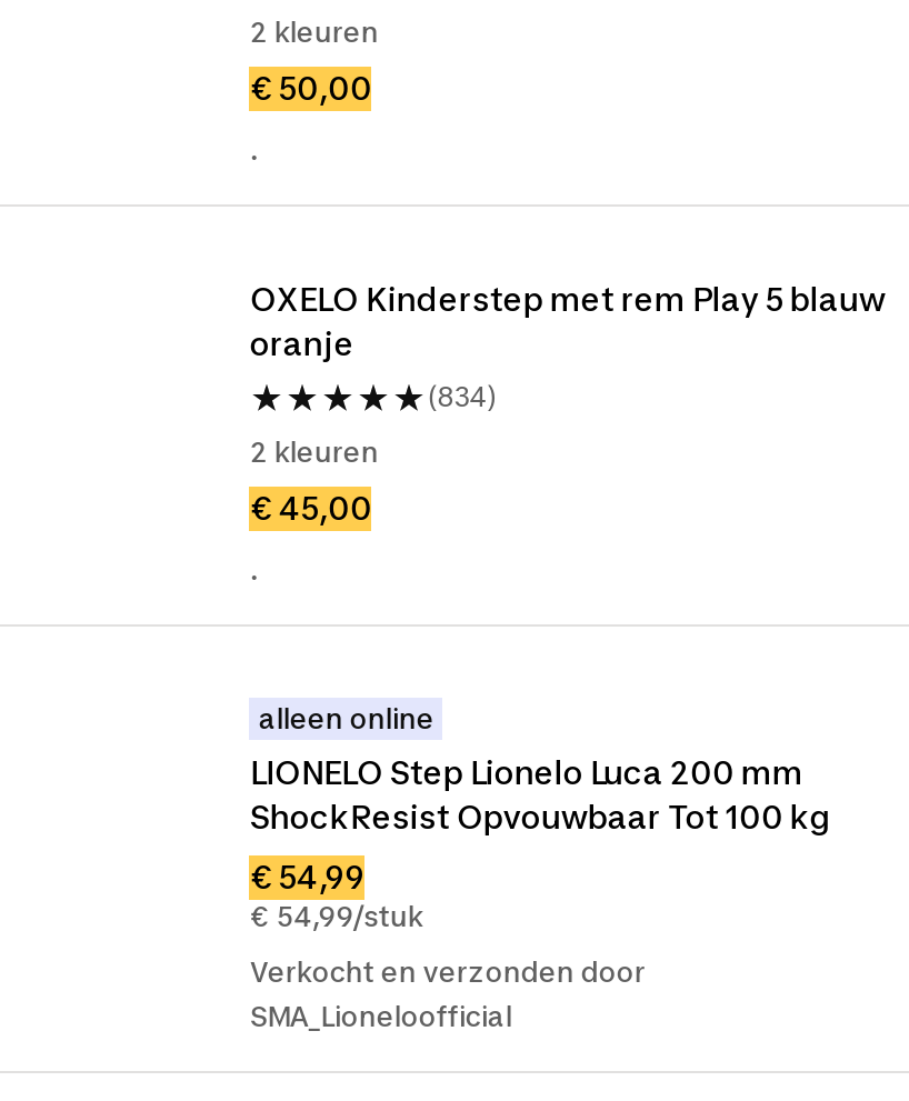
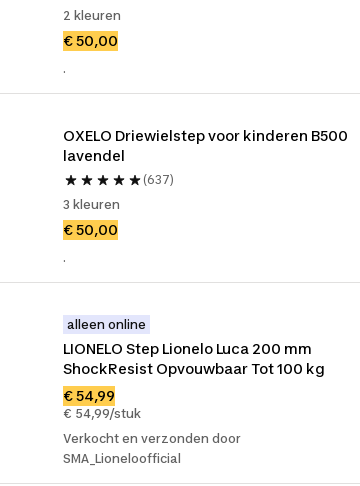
- OXELO Kinderstep met rem Play 5 blauw
- oranje
+ OXELO Driewielstep voor kinderen B500
+ lavendel

- (834)
+ (637)

- 2 kleuren
+ 3 kleuren

- € 45,00
+ € 50,00
